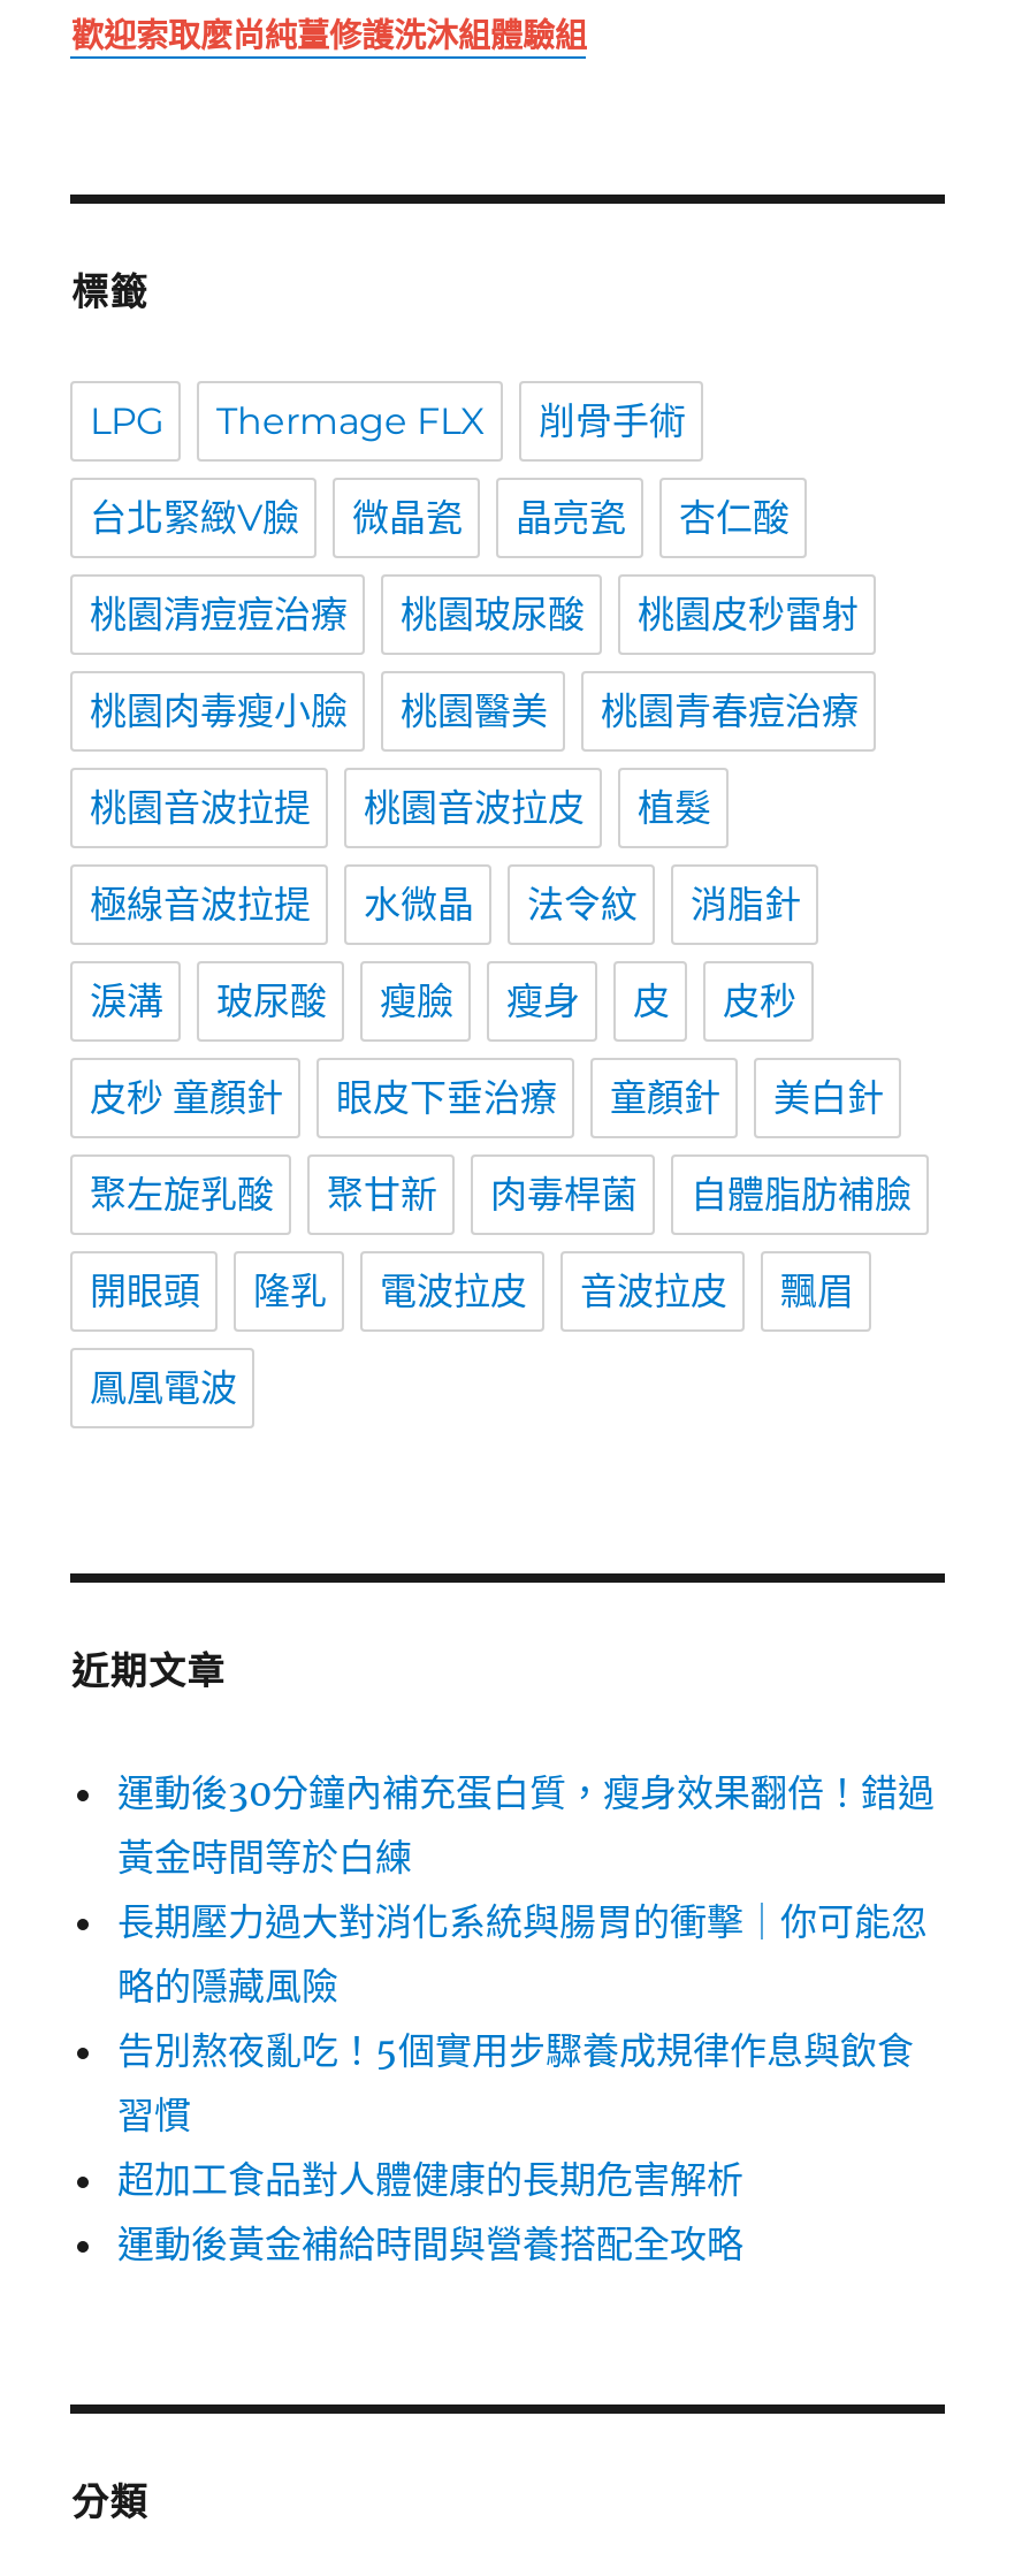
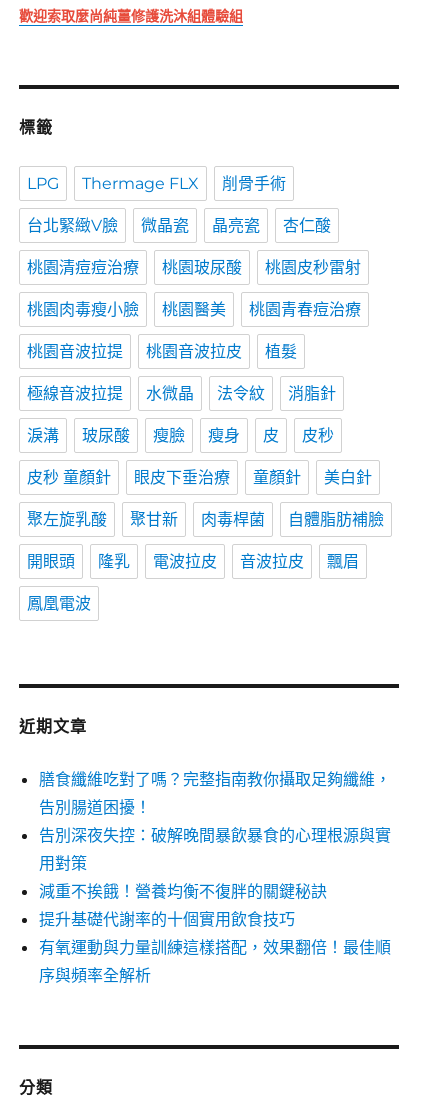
- 運動後30分鐘內補充蛋白質，瘦身效果翻倍！錯過
- 黃金時間等於白練
- 長期壓力過大對消化系統與腸胃的衝擊｜你可能忽
- 略的隱藏風險
- 告別熬夜亂吃！5個實用步驟養成規律作息與飲食
- 習慣
- 超加工食品對人體健康的長期危害解析
- 運動後黃金補給時間與營養搭配全攻略
+ 膳食纖維吃對了嗎？完整指南教你攝取足夠纖維，
+ 告別腸道困擾！
+ 告別深夜失控：破解晚間暴飲暴食的心理根源與實
+ 用對策
+ 減重不挨餓！營養均衡不復胖的關鍵秘訣
+ 提升基礎代謝率的十個實用飲食技巧
+ 有氧運動與力量訓練這樣搭配，效果翻倍！最佳順
+ 序與頻率全解析
